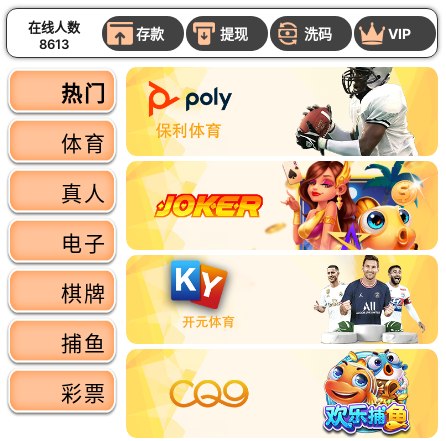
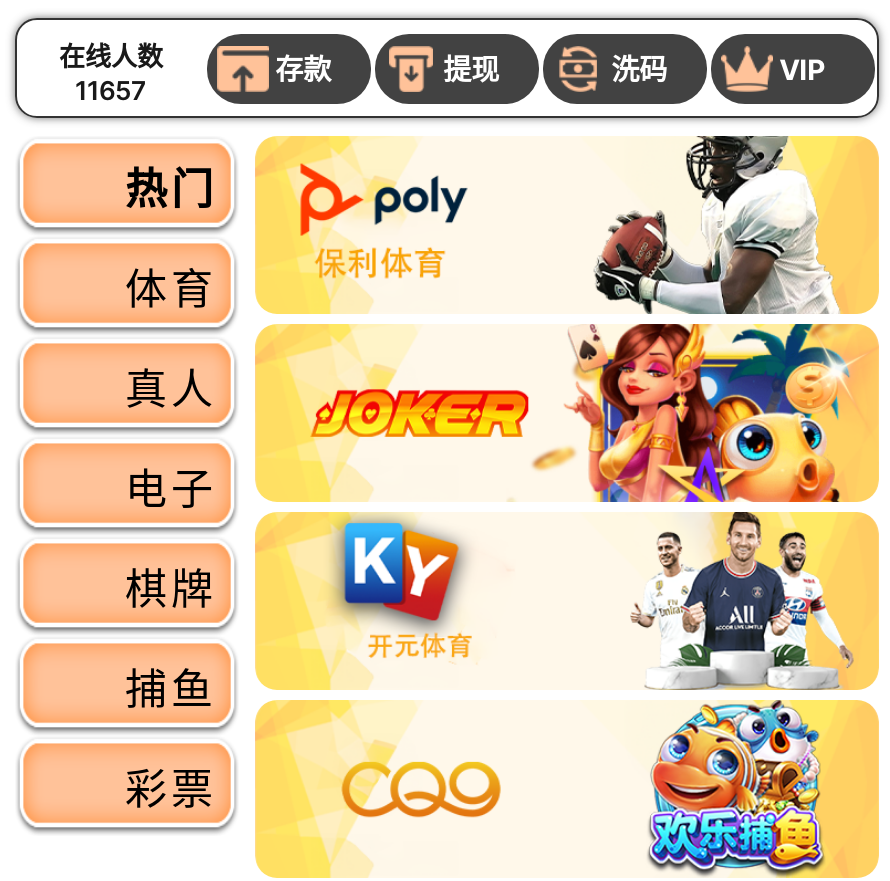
- 8613
+ 11657
